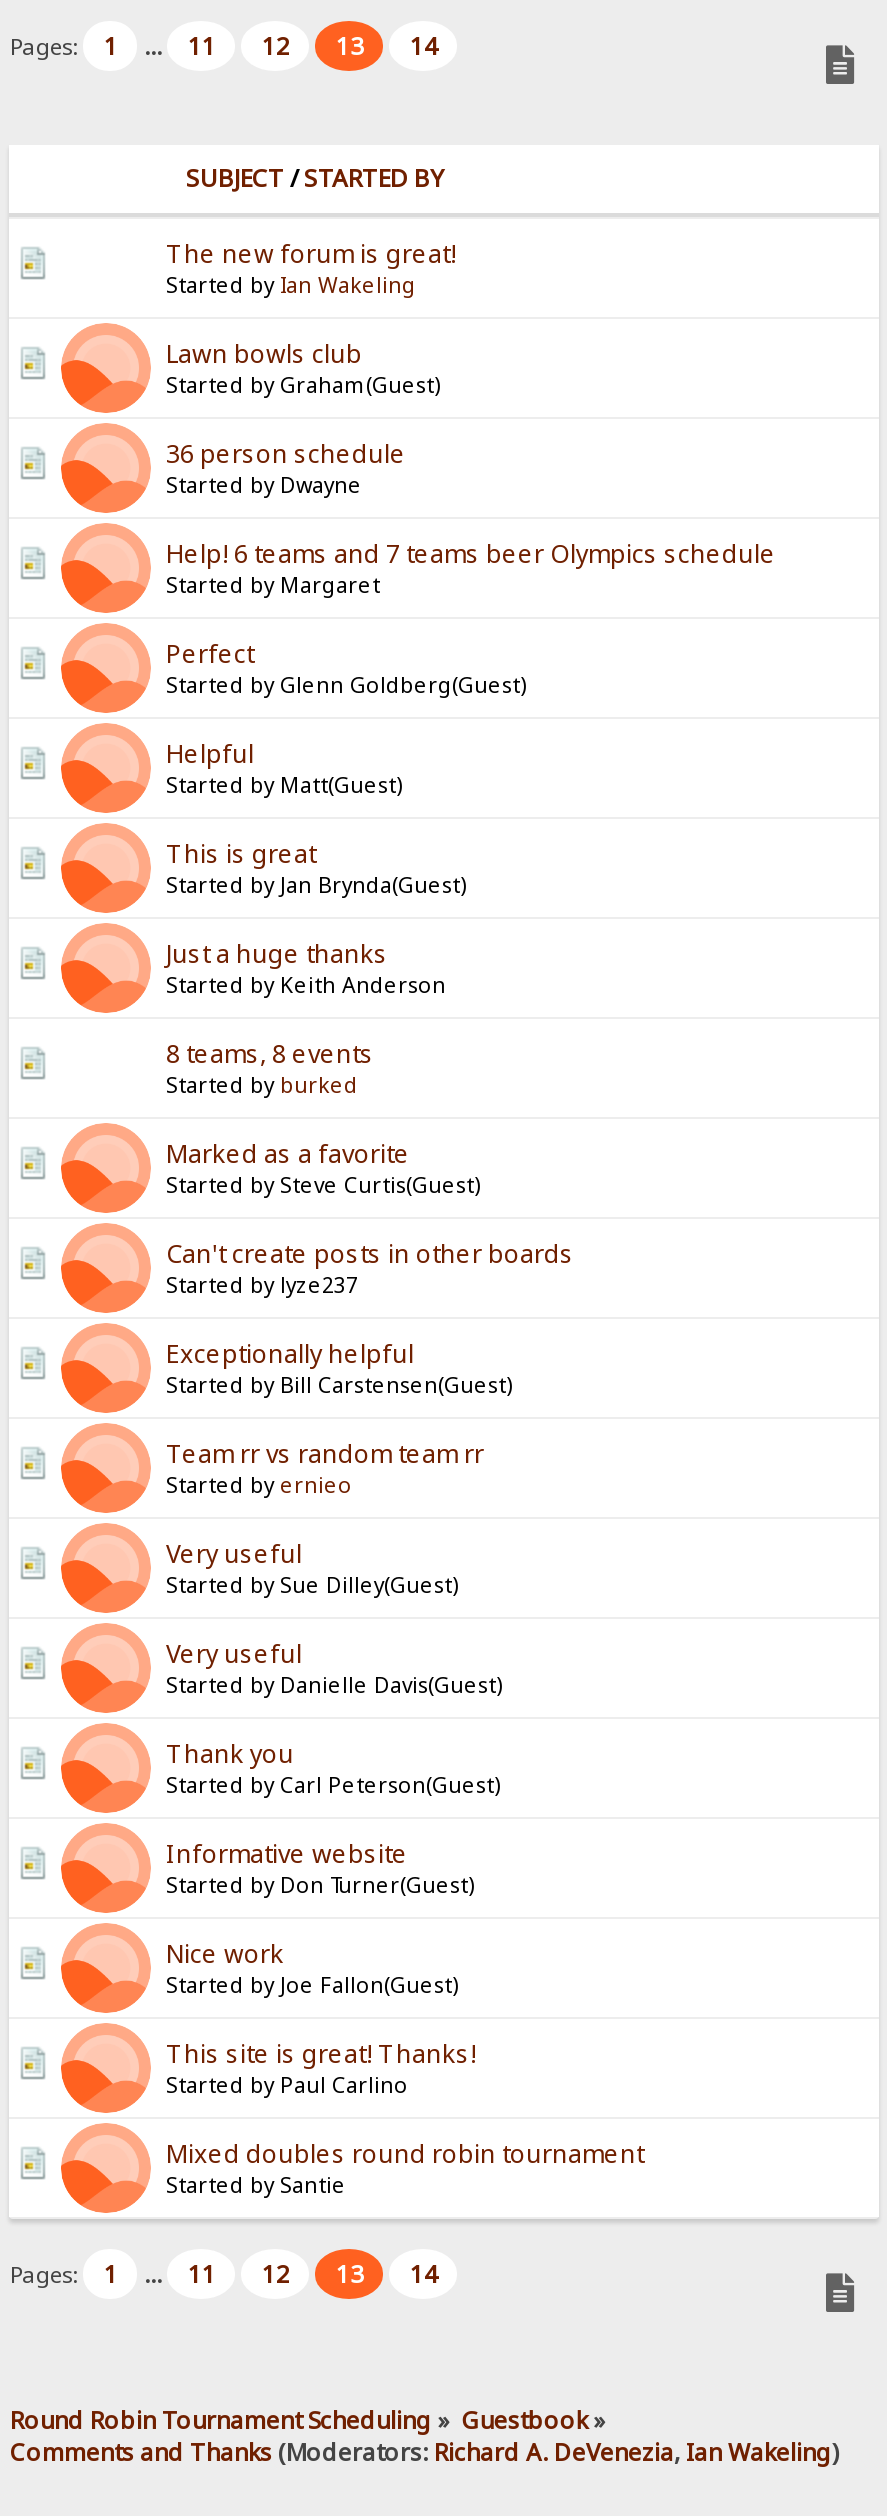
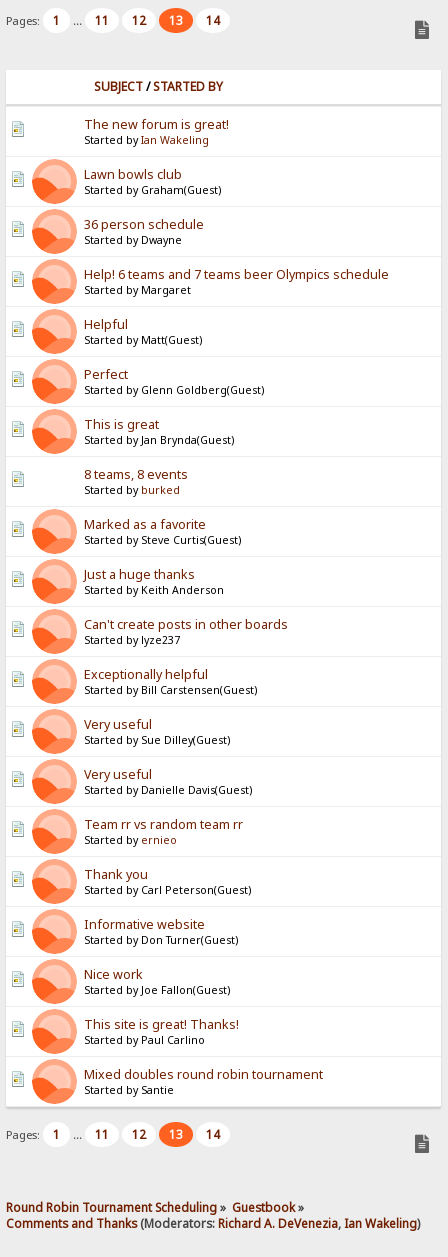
moved up: [image]

moved down: Perfect | Started by Glenn Goldberg(Guest)

moved up: [image] | Helpful | Started by Matt(Guest)

moved up: [image]

moved up: [image]

moved down: Just a huge thanks | Started by Keith Anderson

moved up: [image] | 8 teams, 8 events | Started by burked | Marked as a favorite | Started by Steve Curtis(Guest)

moved up: [image]

moved down: Team rr vs random team rr | Started by ernieo

moved up: [image] | Very useful | Started by Sue Dilley(Guest) | Very useful | Started by Danielle Davis(Guest)

moved up: [image]
